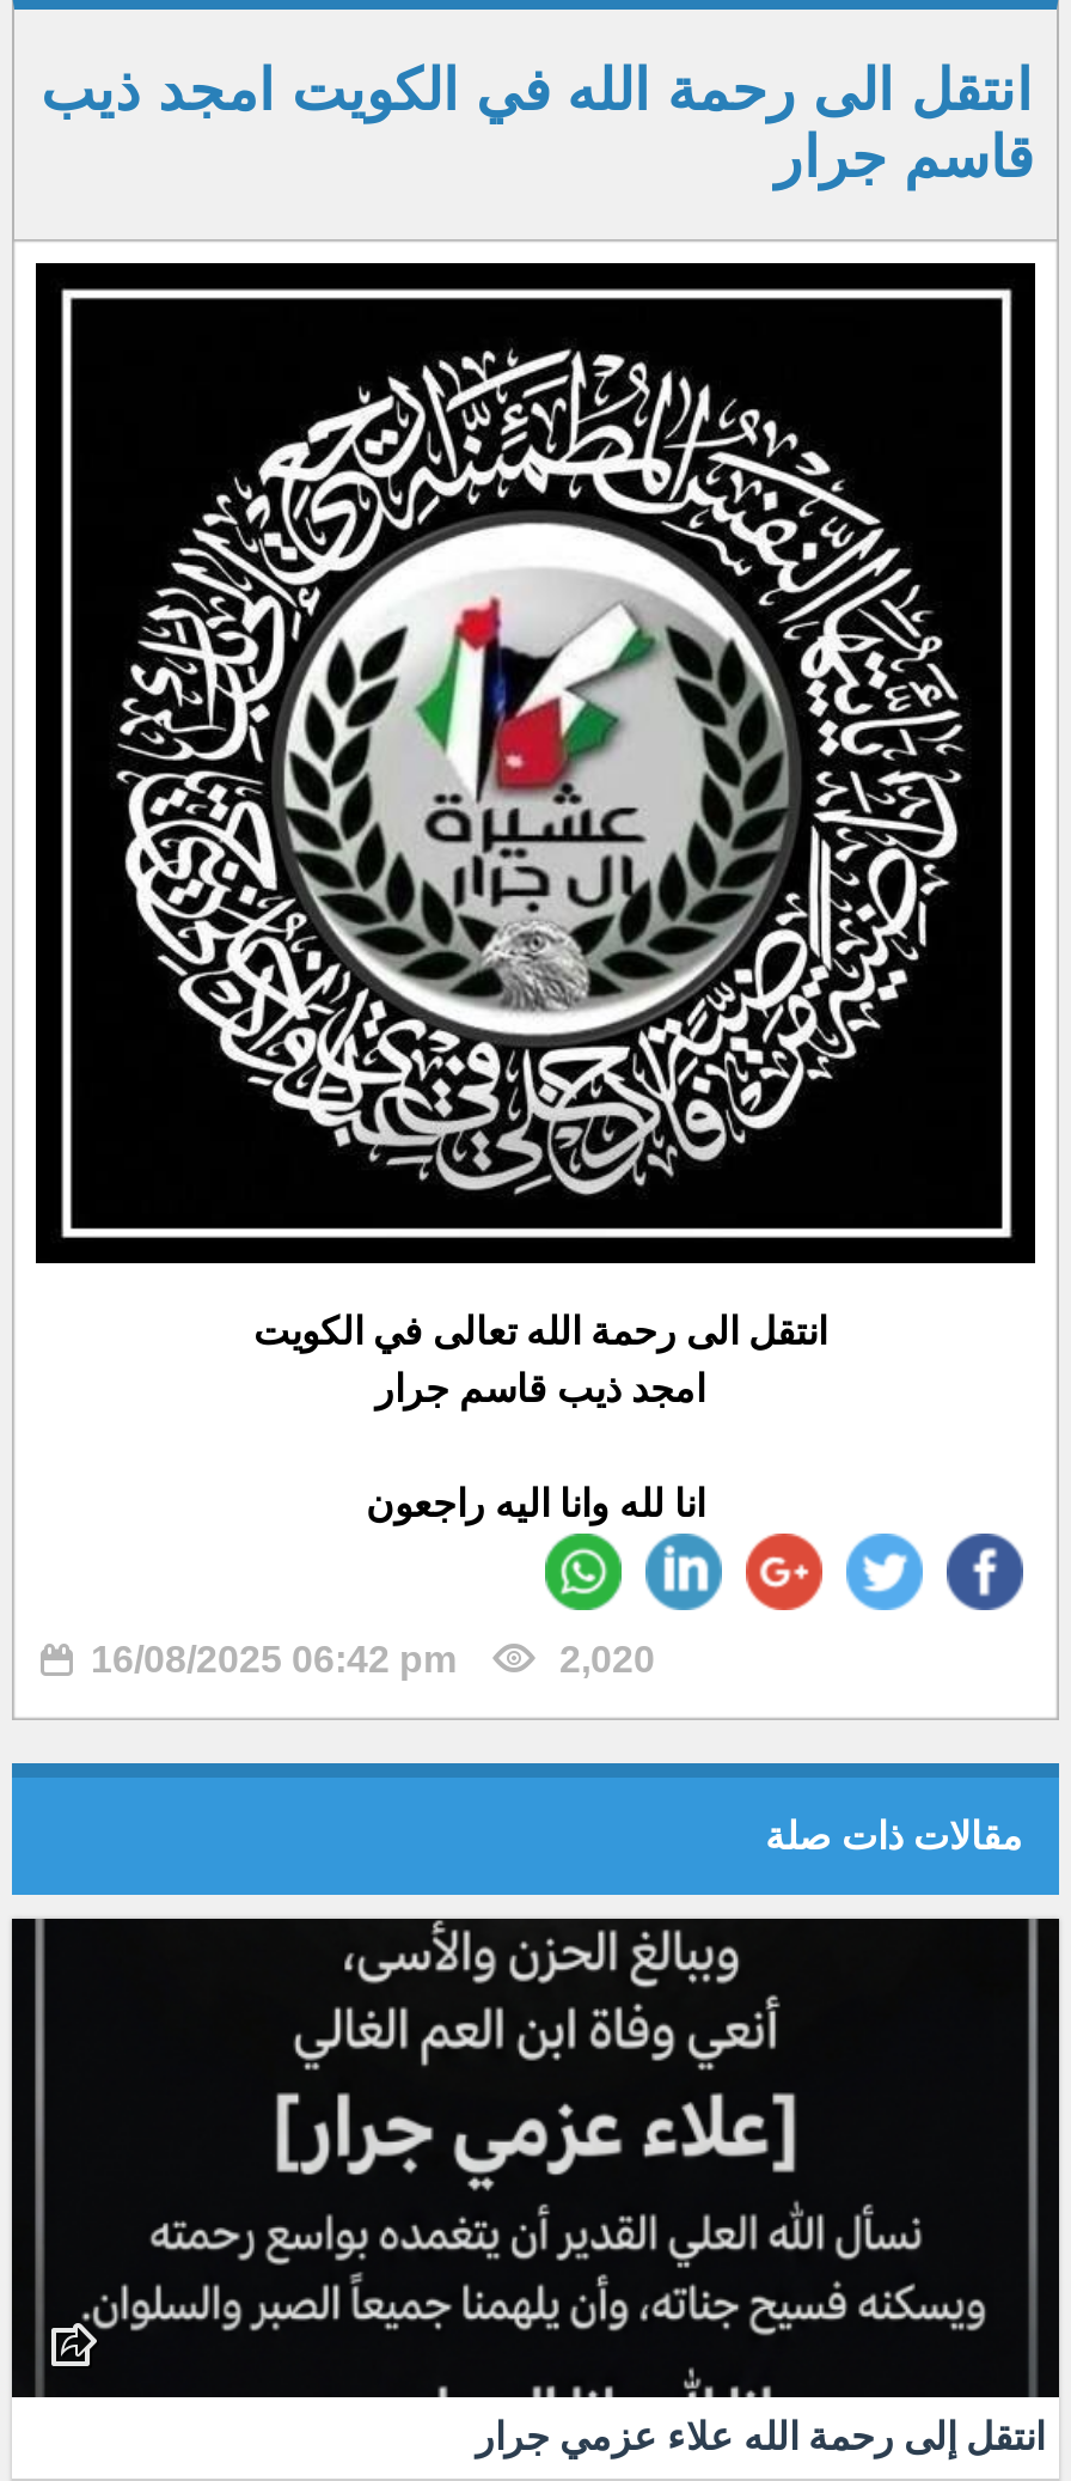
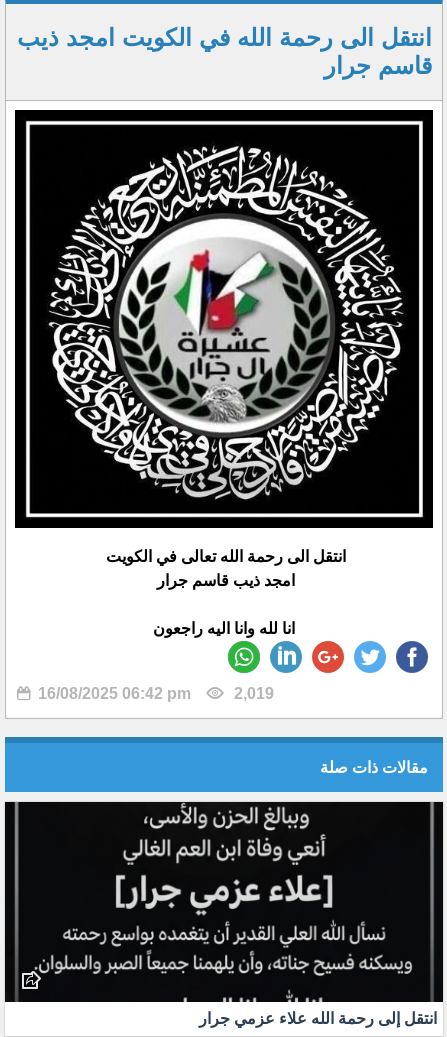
- 16/08/2025 06:42 pm 2,020
+ 16/08/2025 06:42 pm 2,019
